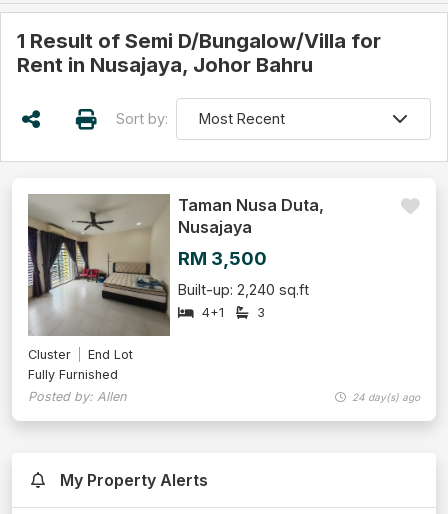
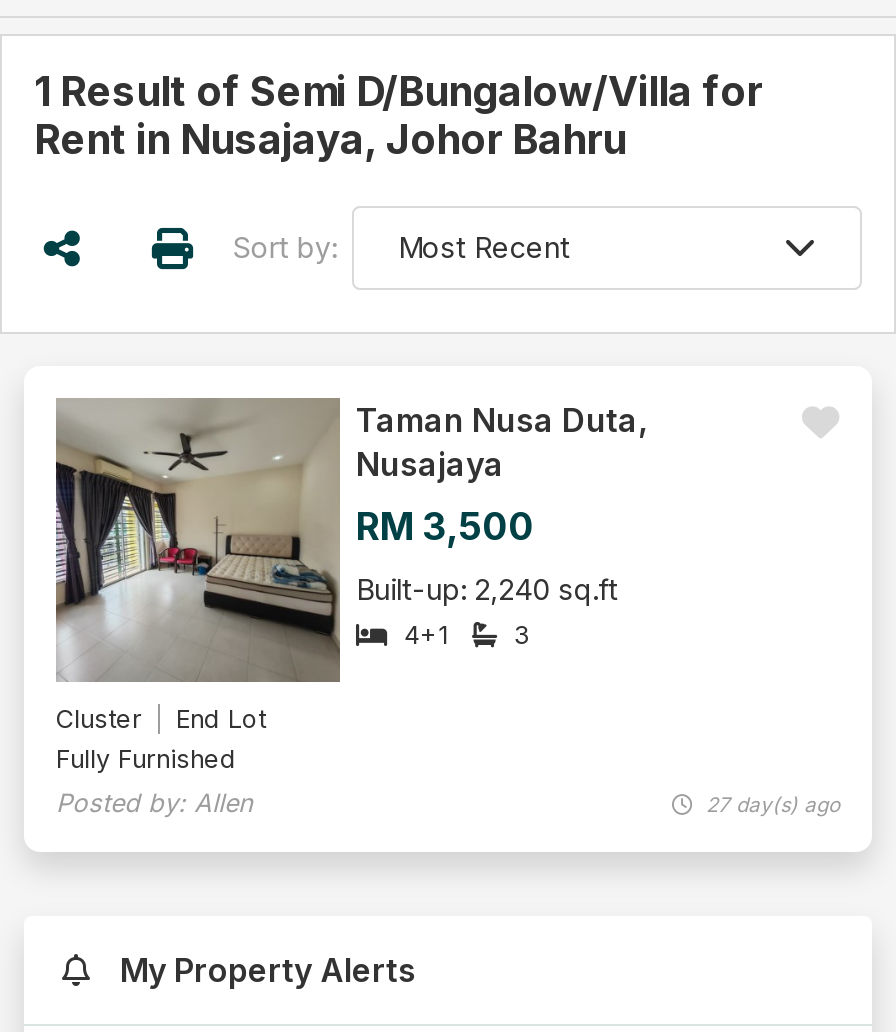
- 24 day(s) ago
+ 27 day(s) ago
